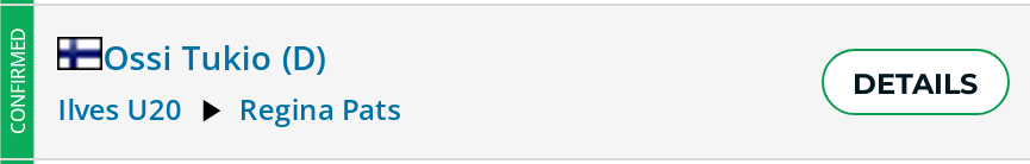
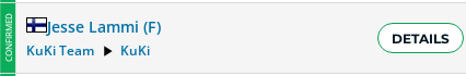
- Ossi Tukio (D)
- Ilves U20
- Regina Pats
+ Jesse Lammi (F)
+ KuKi Team
+ KuKi
